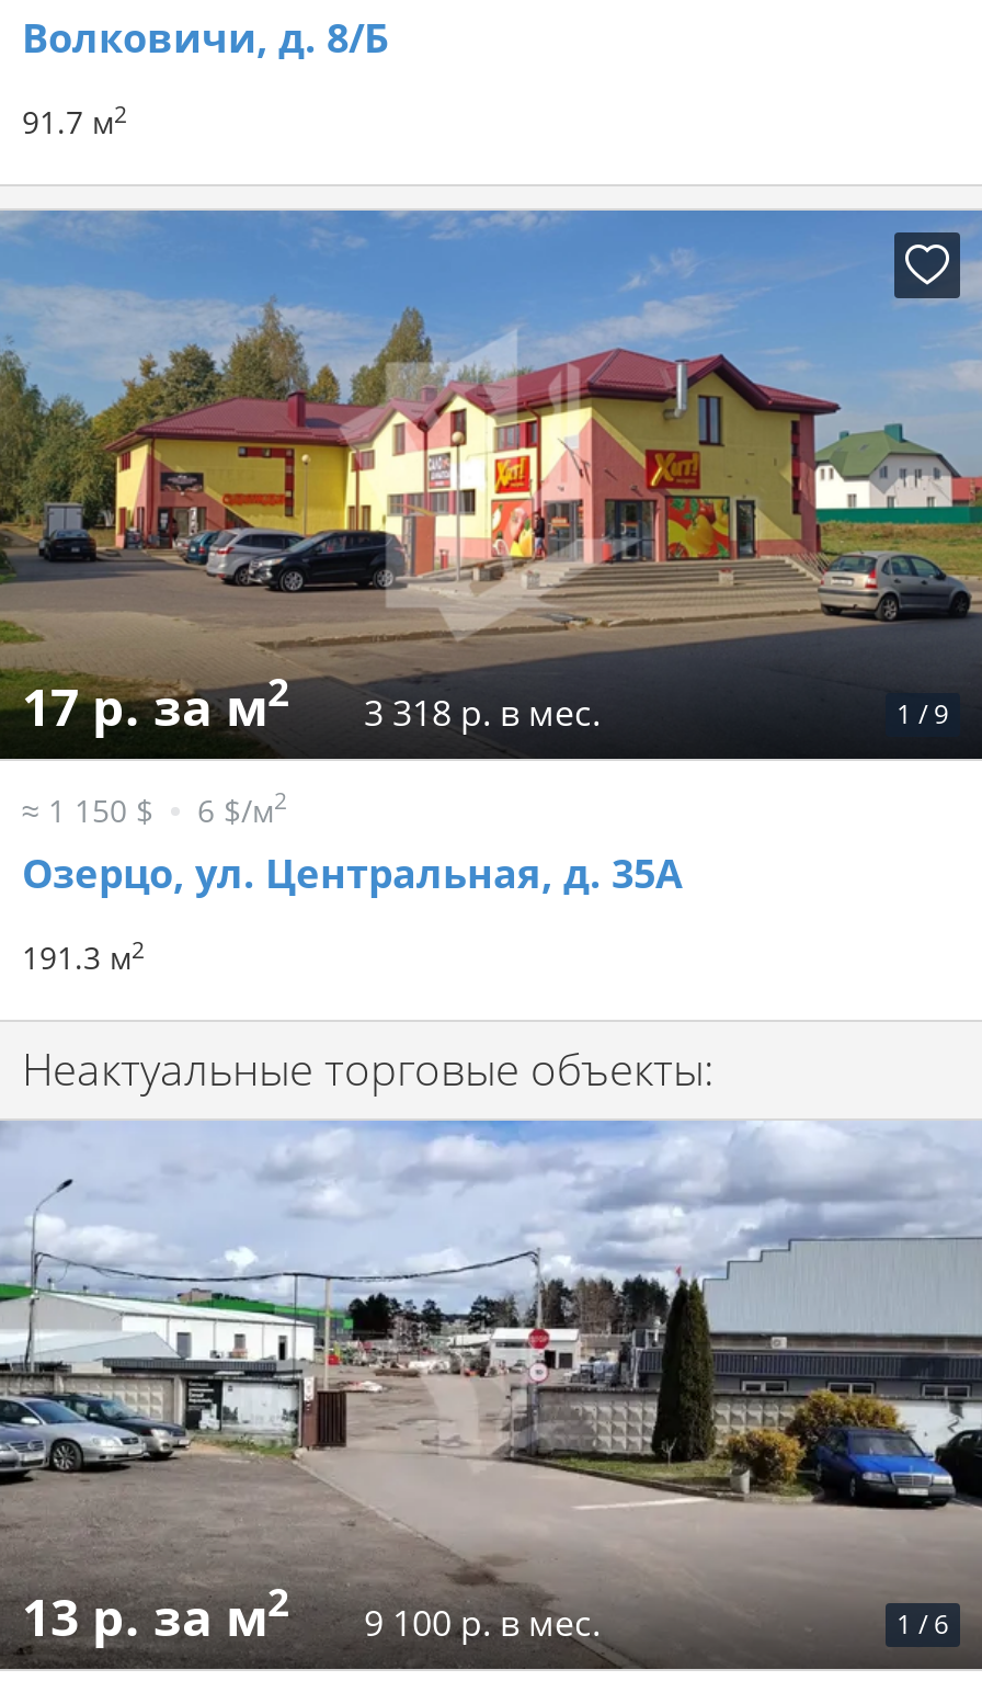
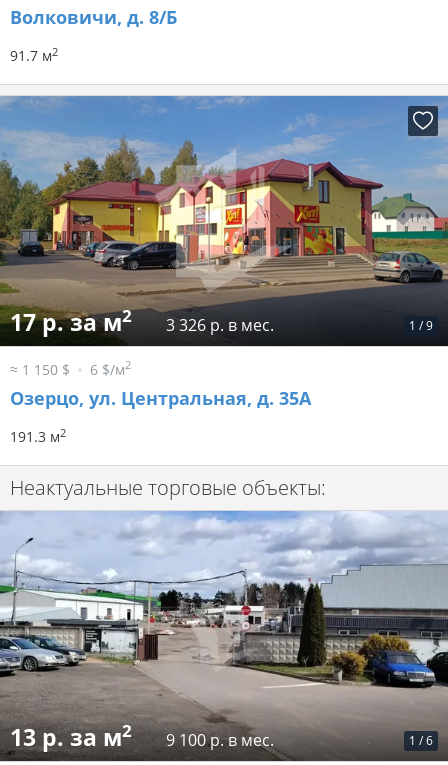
- 17 р. за м2 3 318 р. в мес.
+ 17 р. за м2 3 326 р. в мес.
